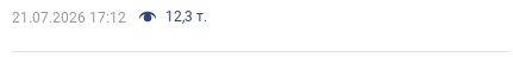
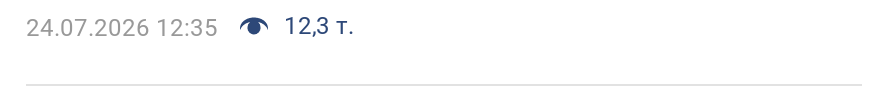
- 21.07.2026 17:12
+ 24.07.2026 12:35
